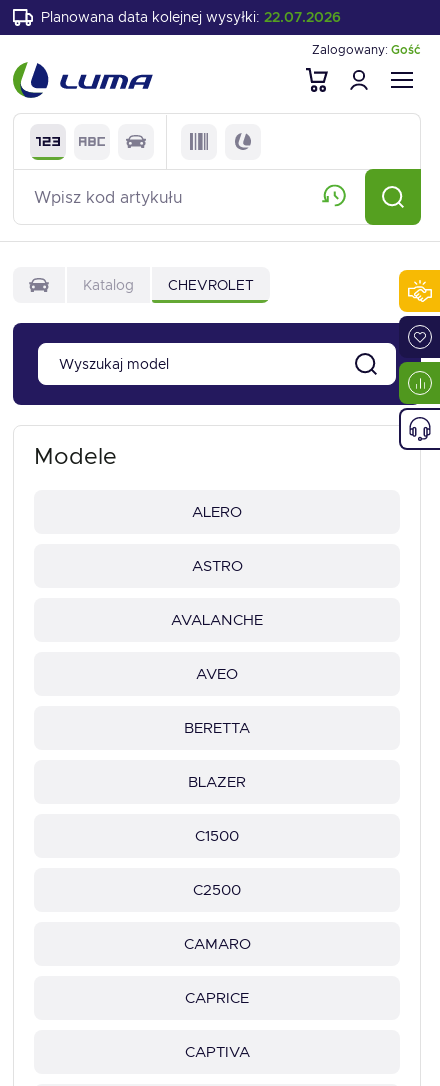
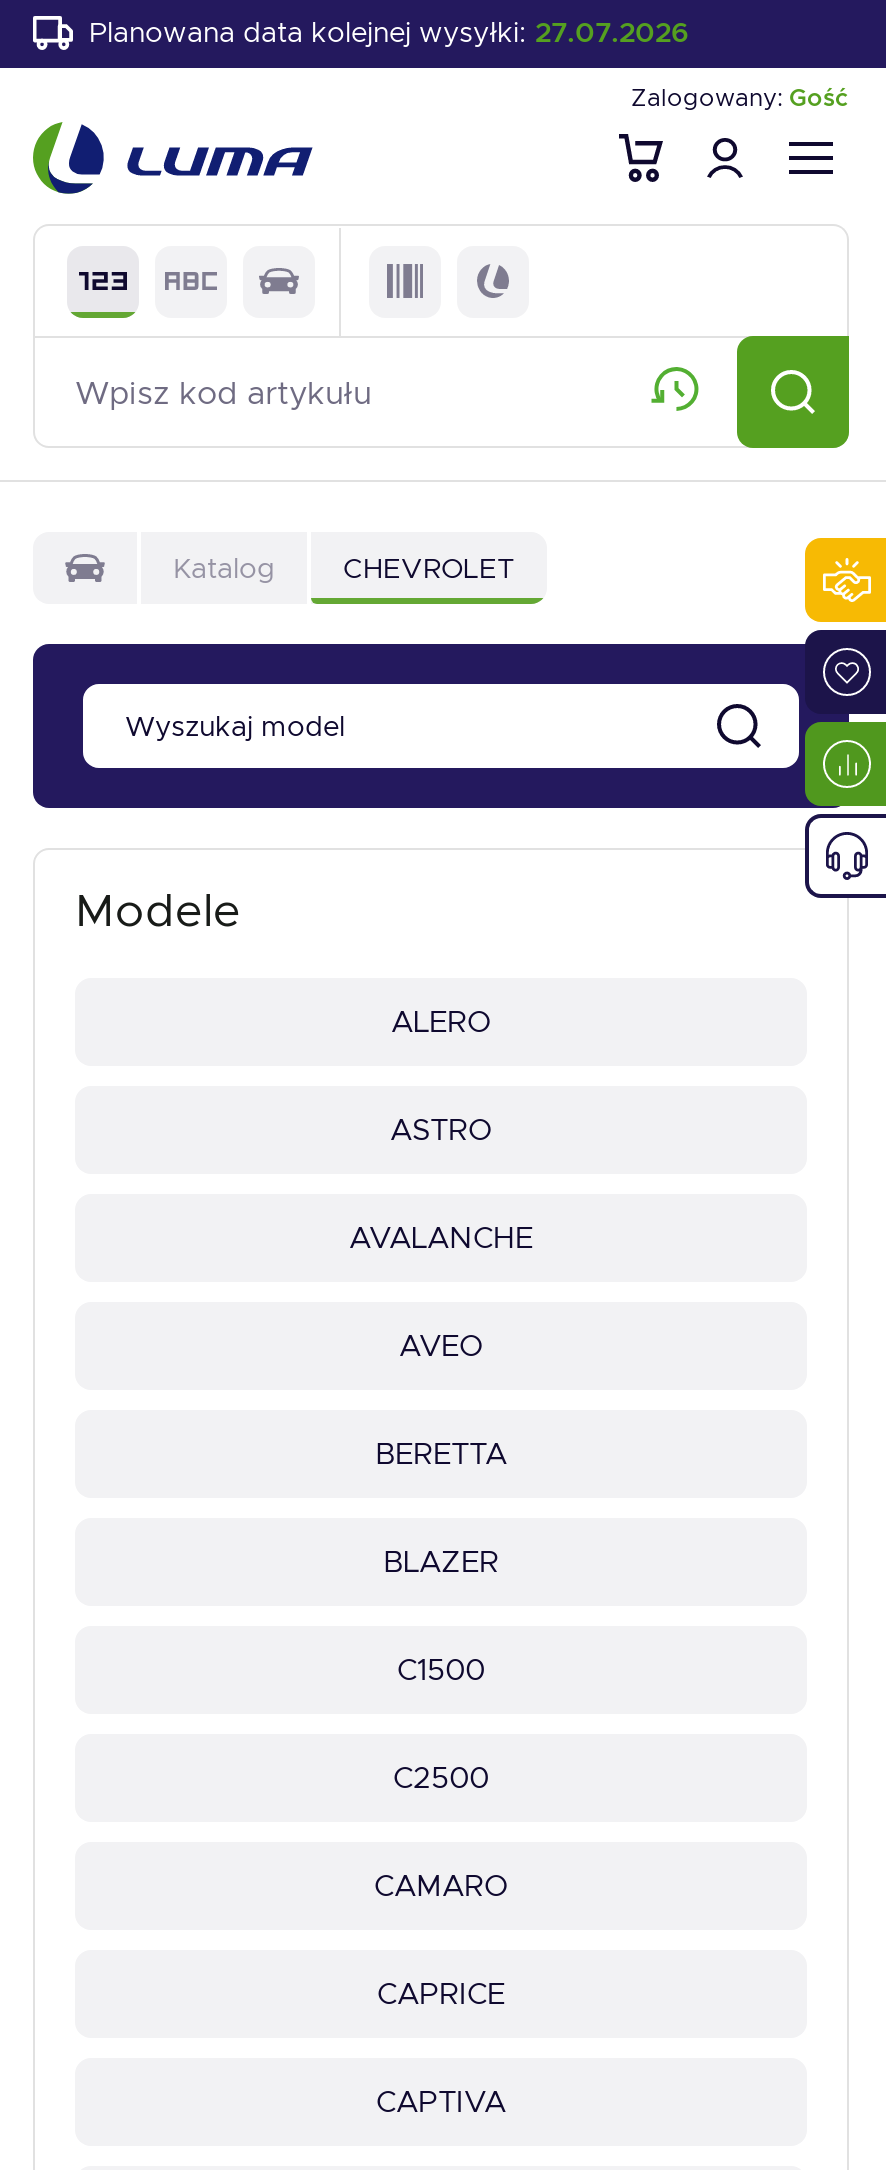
- Planowana data kolejnej wysyłki: 22.07.2026
+ Planowana data kolejnej wysyłki: 27.07.2026
